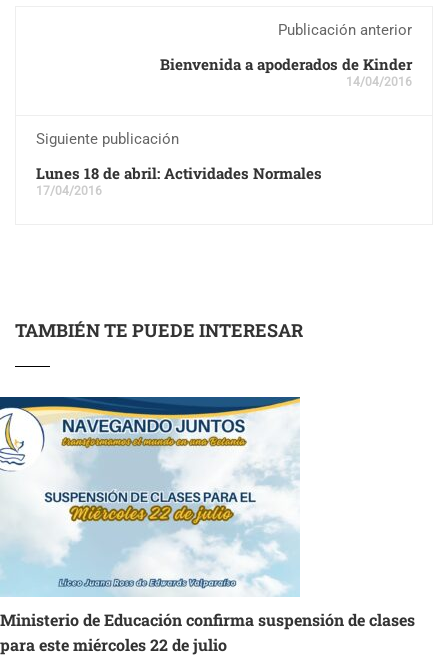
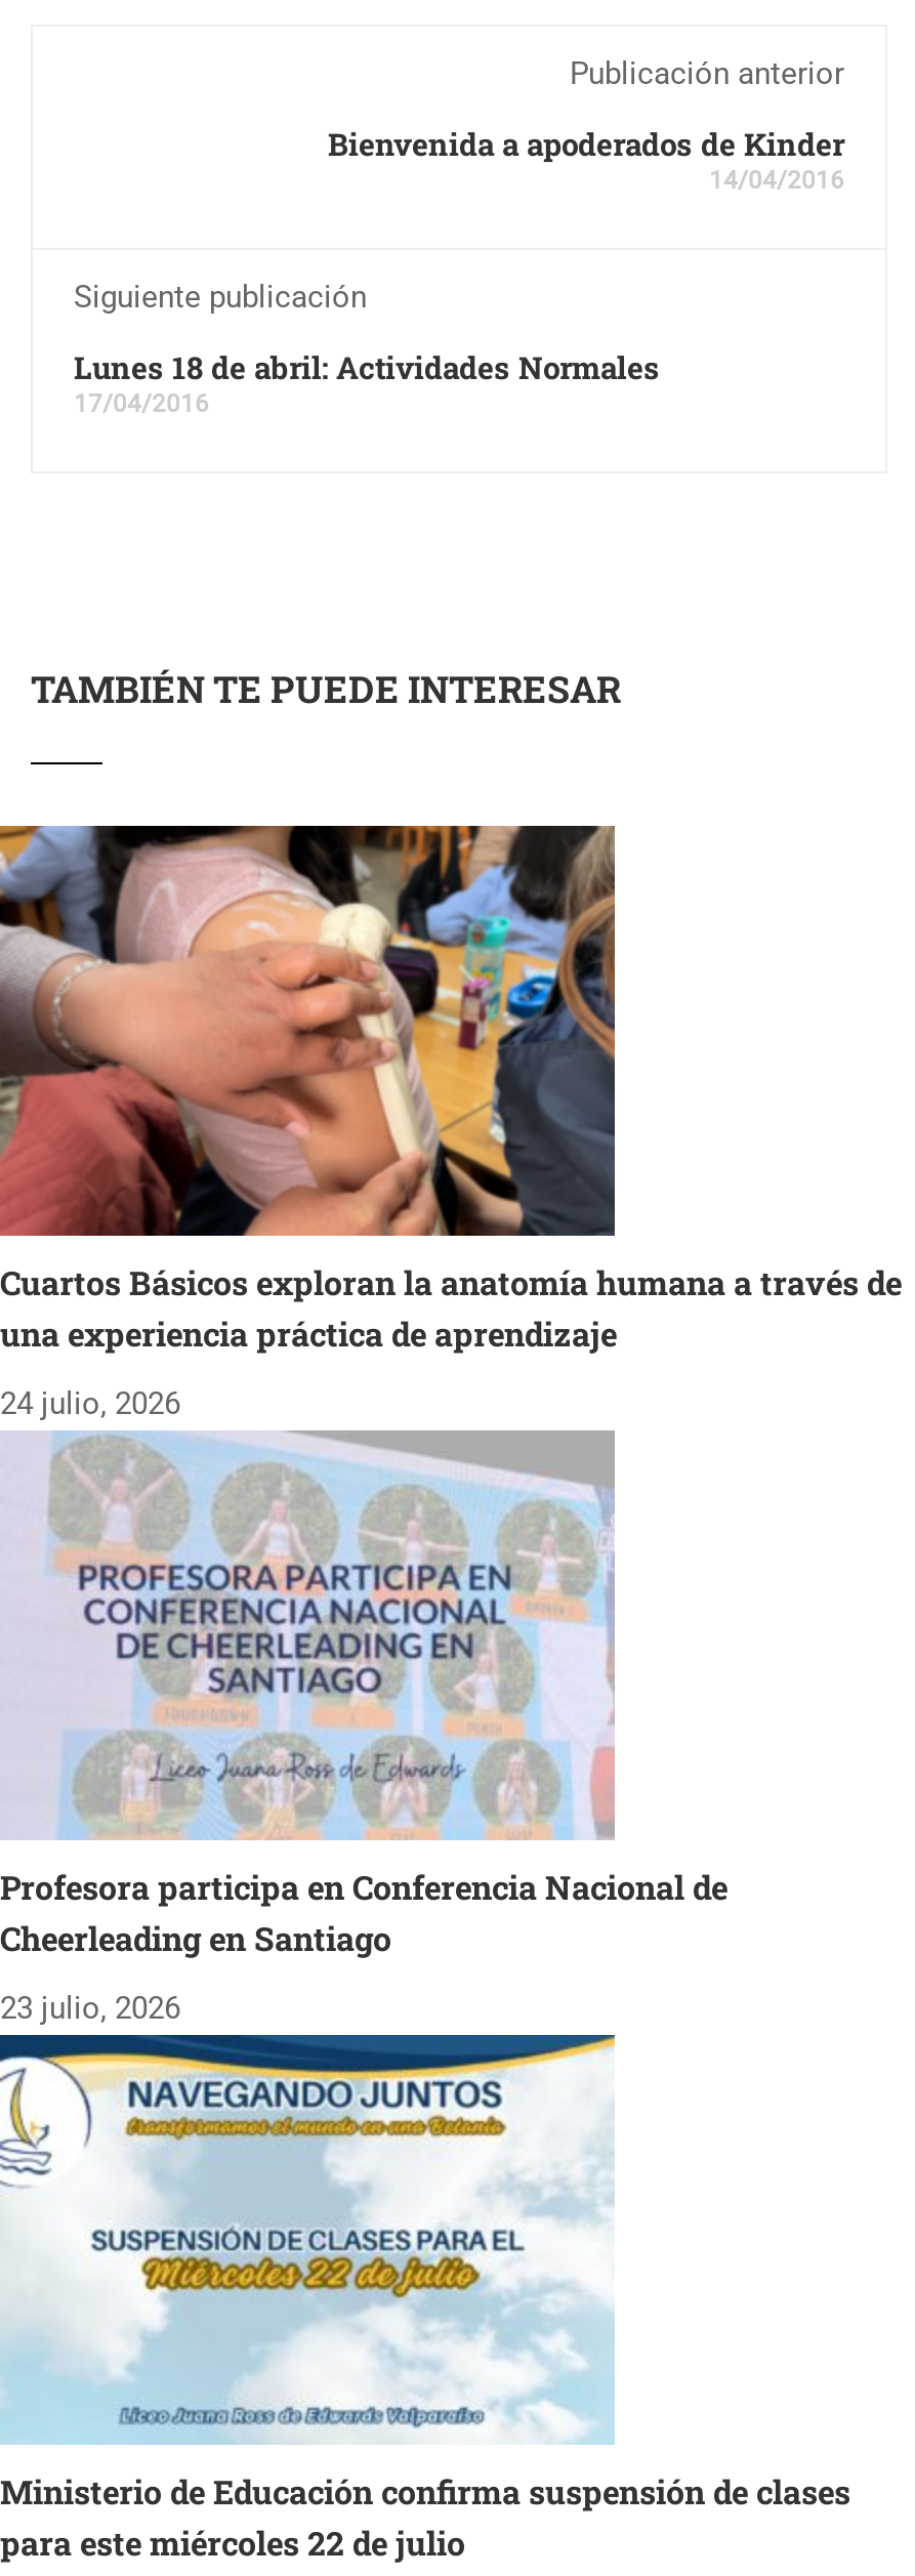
+ [image]
+ Cuartos Básicos exploran la anatomía humana a través de
+ una experiencia práctica de aprendizaje
+ 24 julio, 2026

+ [image]
+ Profesora participa en Conferencia Nacional de
+ Cheerleading en Santiago
+ 23 julio, 2026
